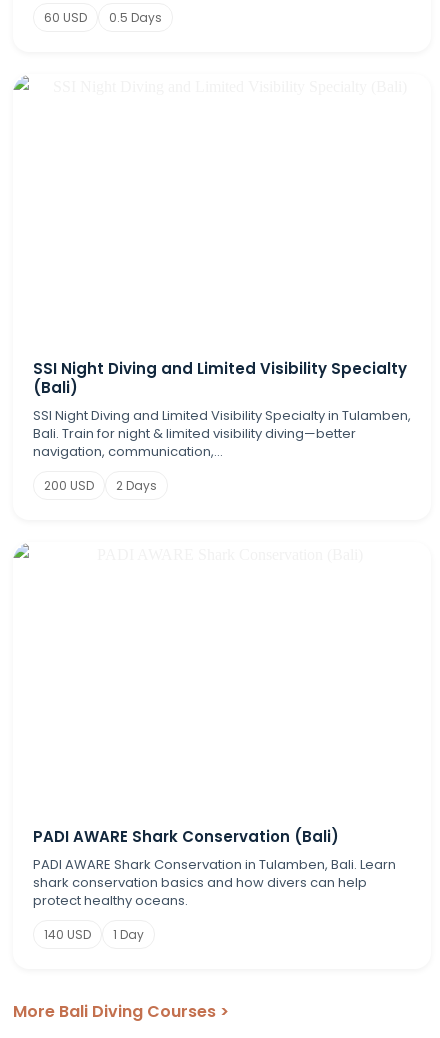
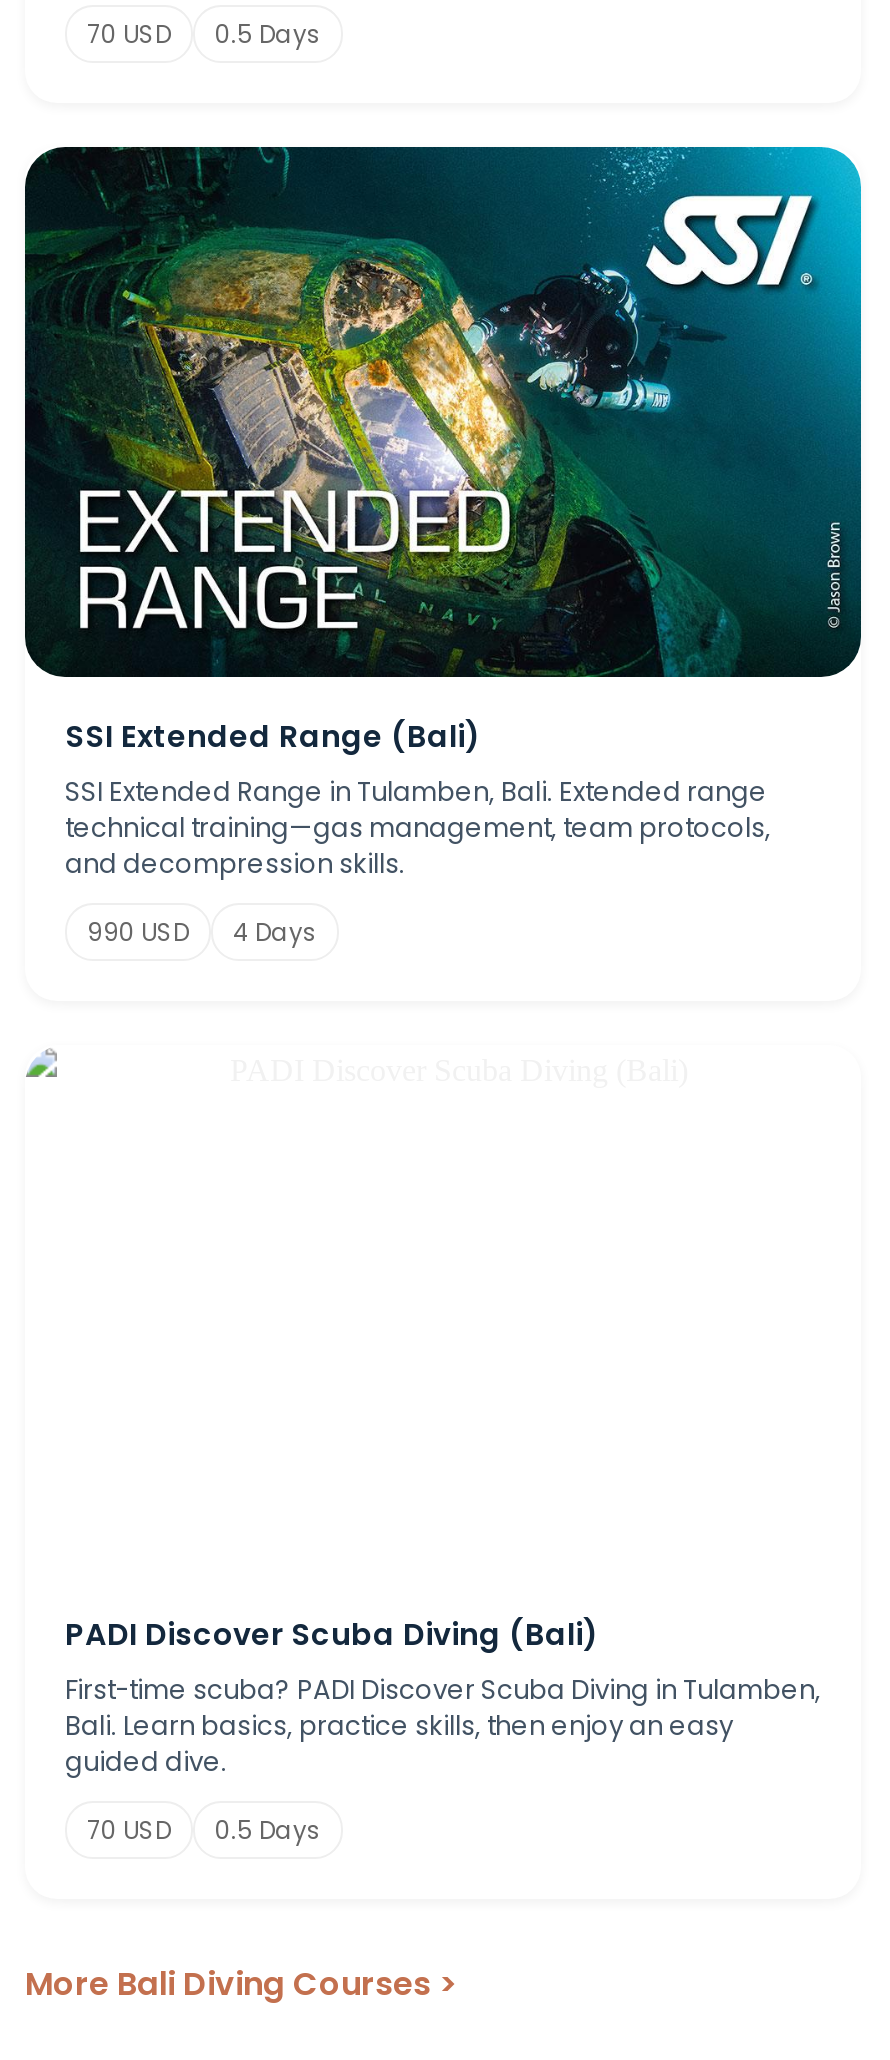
- 60 USD 0.5 Days
+ 70 USD 0.5 Days

+ [image]

- SSI Night Diving and Limited Visibility Specialty
- (Bali)
- SSI Night Diving and Limited Visibility Specialty in Tulamben,
- Bali. Train for night & limited visibility diving—better
- navigation, communication,…
+ SSI Extended Range (Bali)
+ SSI Extended Range in Tulamben, Bali. Extended range
+ technical training—gas management, team protocols,
+ and decompression skills.

- 200 USD
- 2 Days
+ 990 USD
+ 4 Days

- PADI AWARE Shark Conservation (Bali)
- PADI AWARE Shark Conservation in Tulamben, Bali. Learn
- shark conservation basics and how divers can help
- protect healthy oceans.
+ PADI Discover Scuba Diving (Bali)
+ First-time scuba? PADI Discover Scuba Diving in Tulamben,
+ Bali. Learn basics, practice skills, then enjoy an easy
+ guided dive.

- 140 USD
- 1 Day
+ 70 USD
+ 0.5 Days
